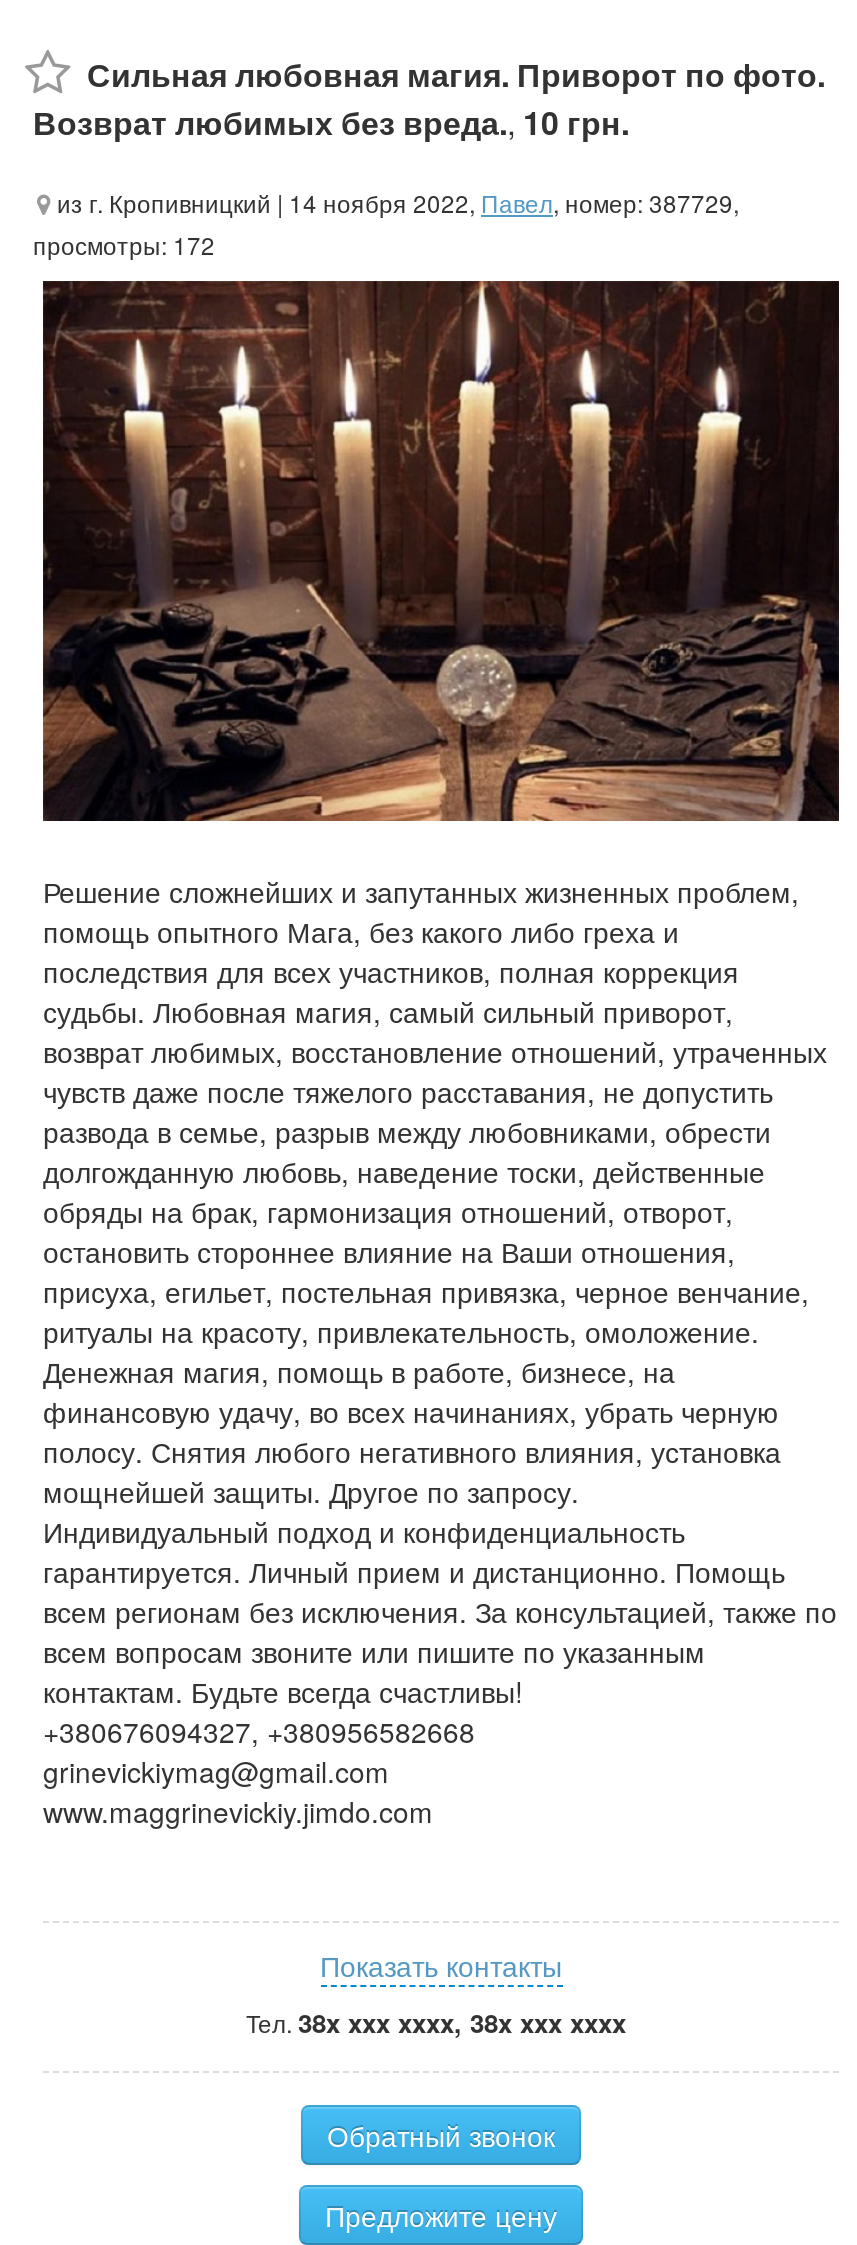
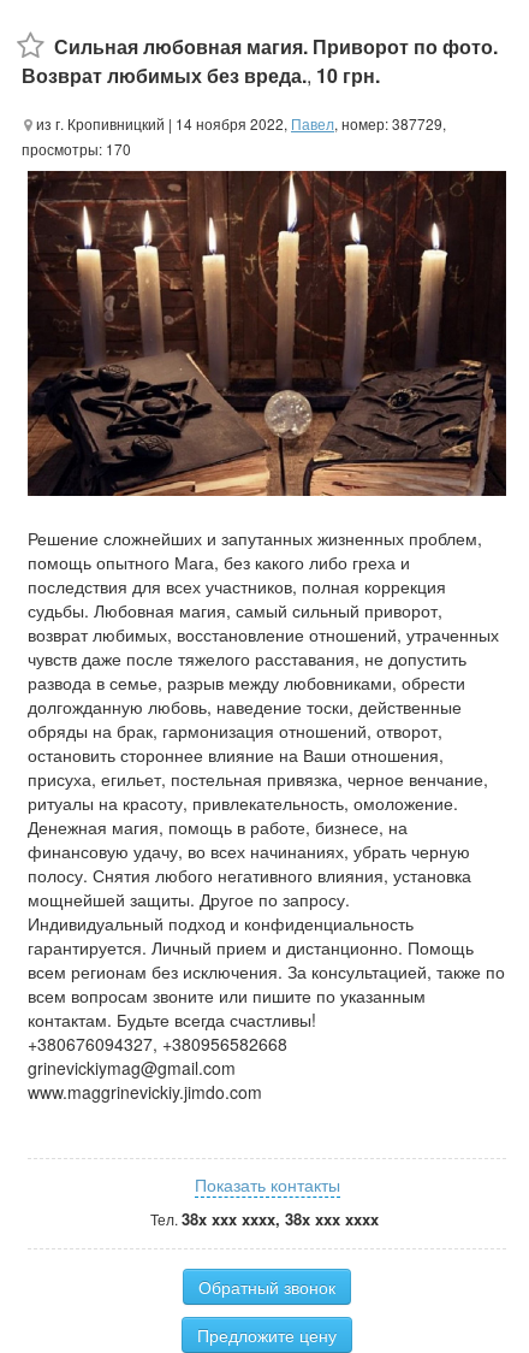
- просмотры: 172
+ просмотры: 170
